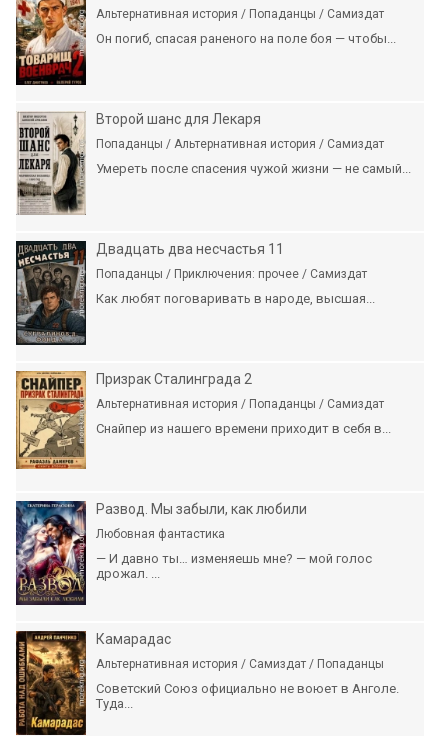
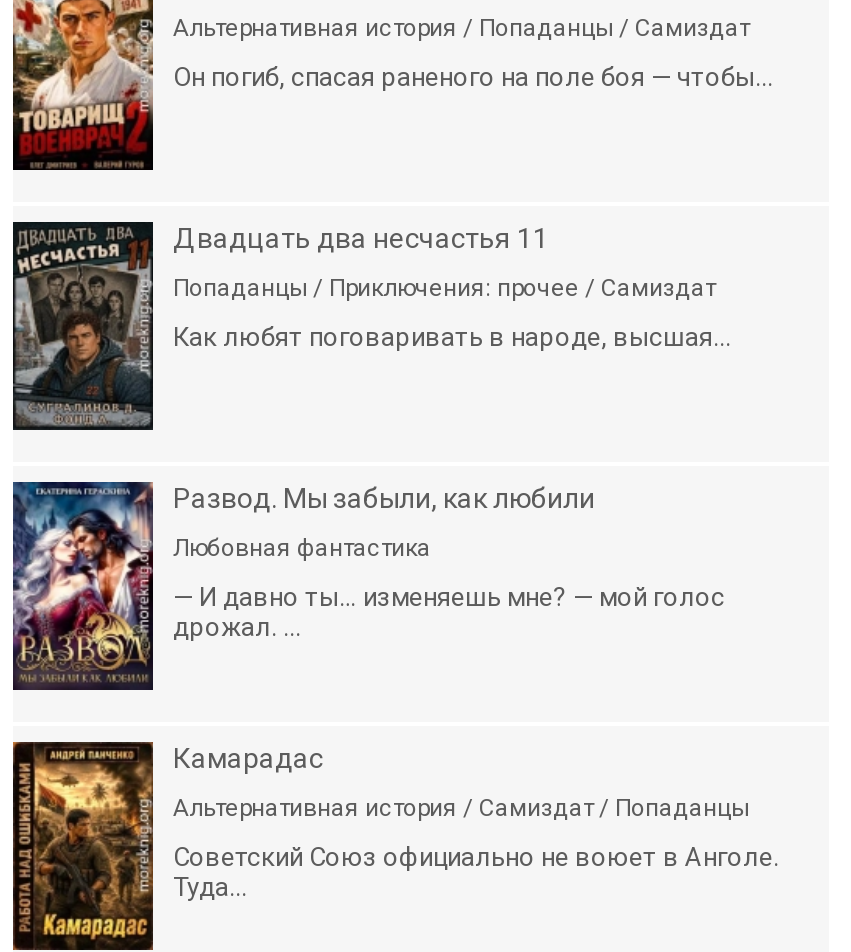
- [image]
- Второй шанс для Лекаря
- Попаданцы / Альтернативная история / Самиздат
- Умереть после спасения чужой жизни — не самый...

- [image]
- Призрак Сталинграда 2
- Альтернативная история / Попаданцы / Самиздат
- Снайпер из нашего времени приходит в себя в...
